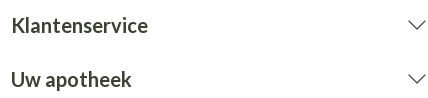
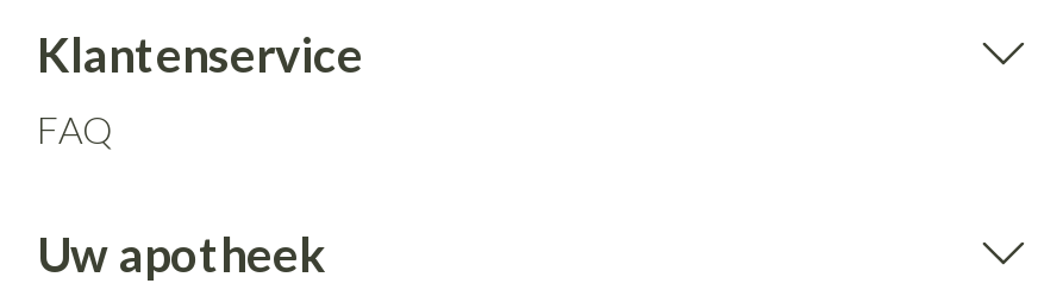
+ FAQ
